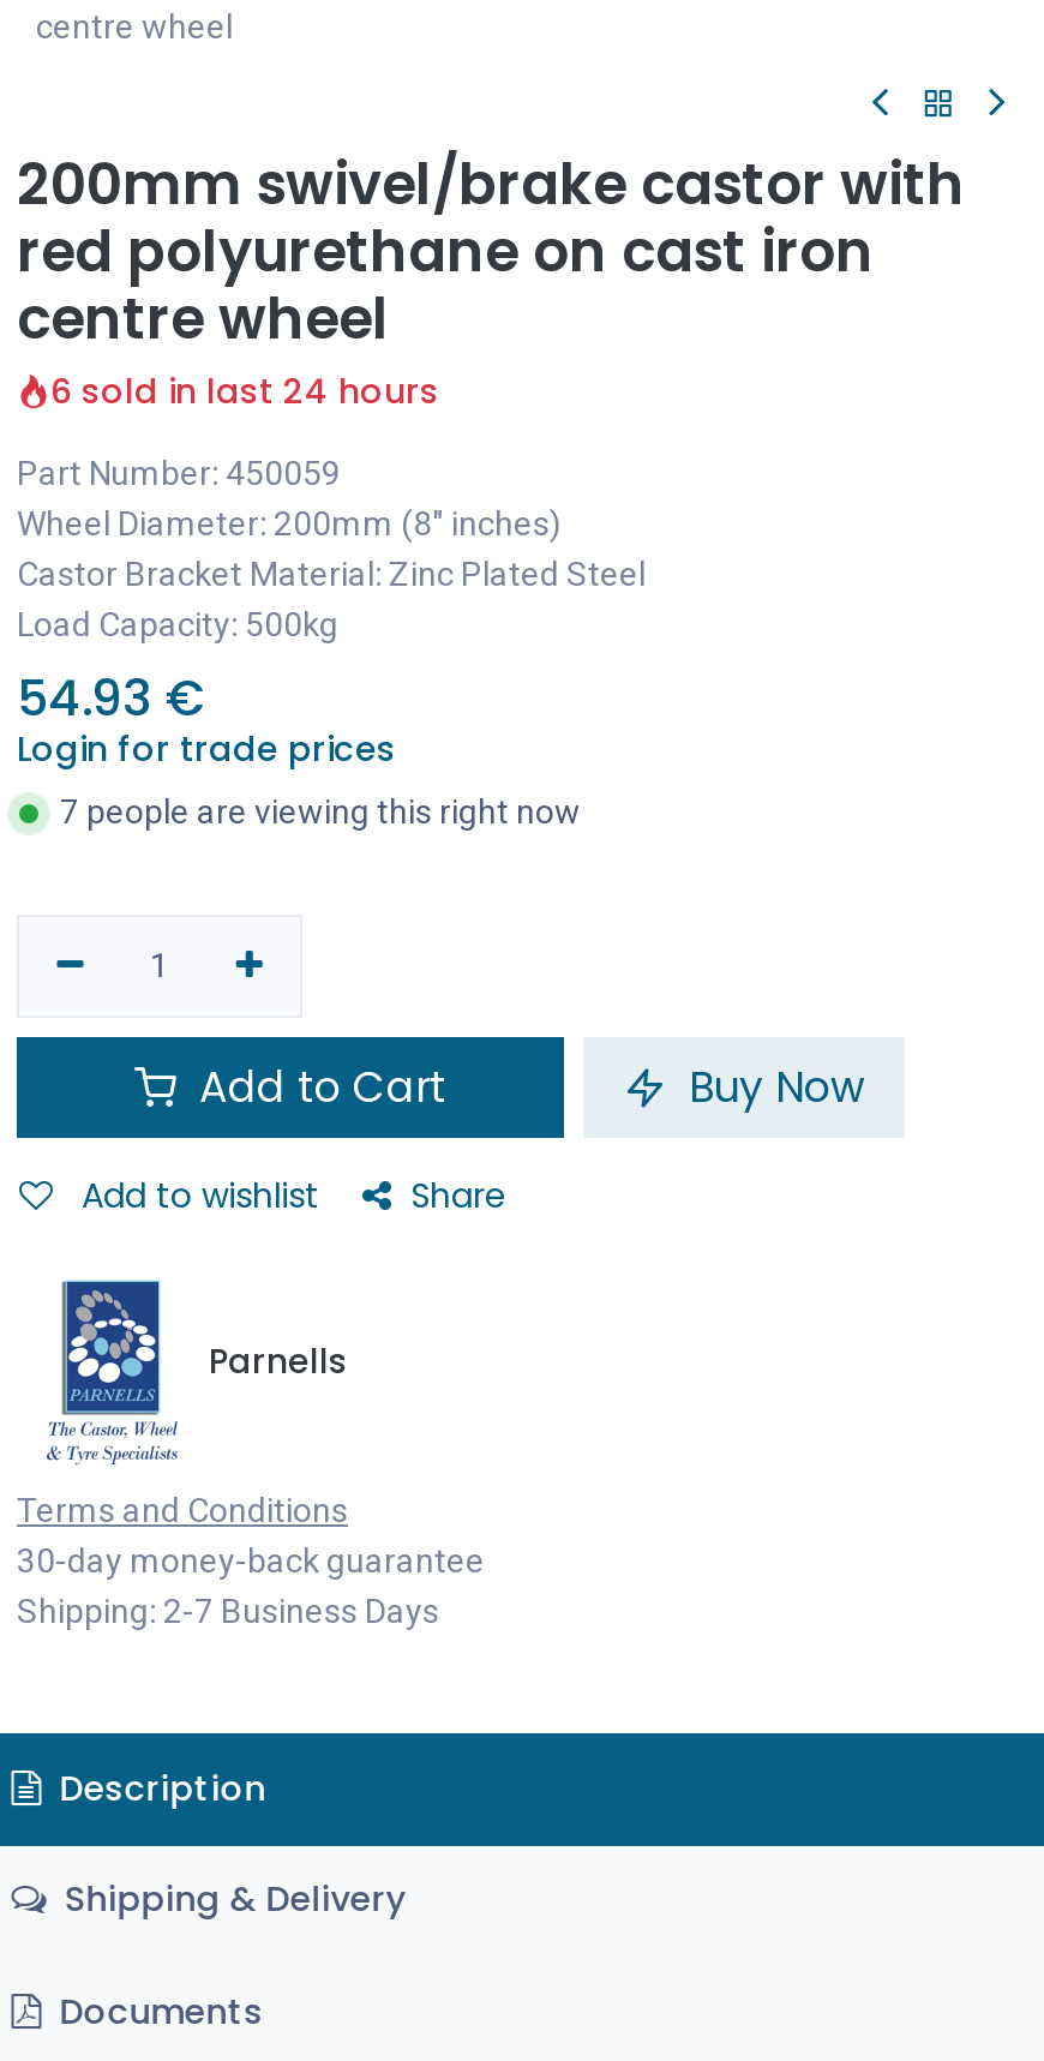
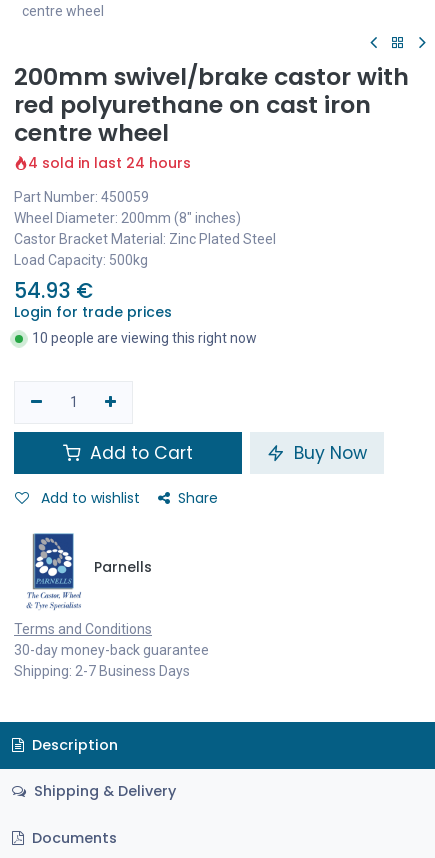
- 6 sold in last 24 hours
+ 4 sold in last 24 hours

- 7 people are viewing this right now
+ 10 people are viewing this right now
